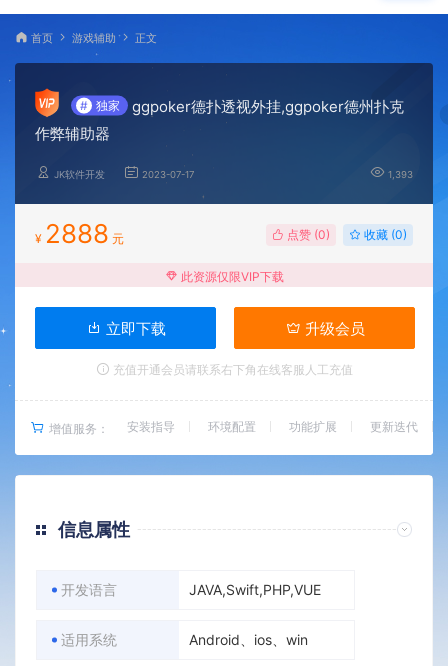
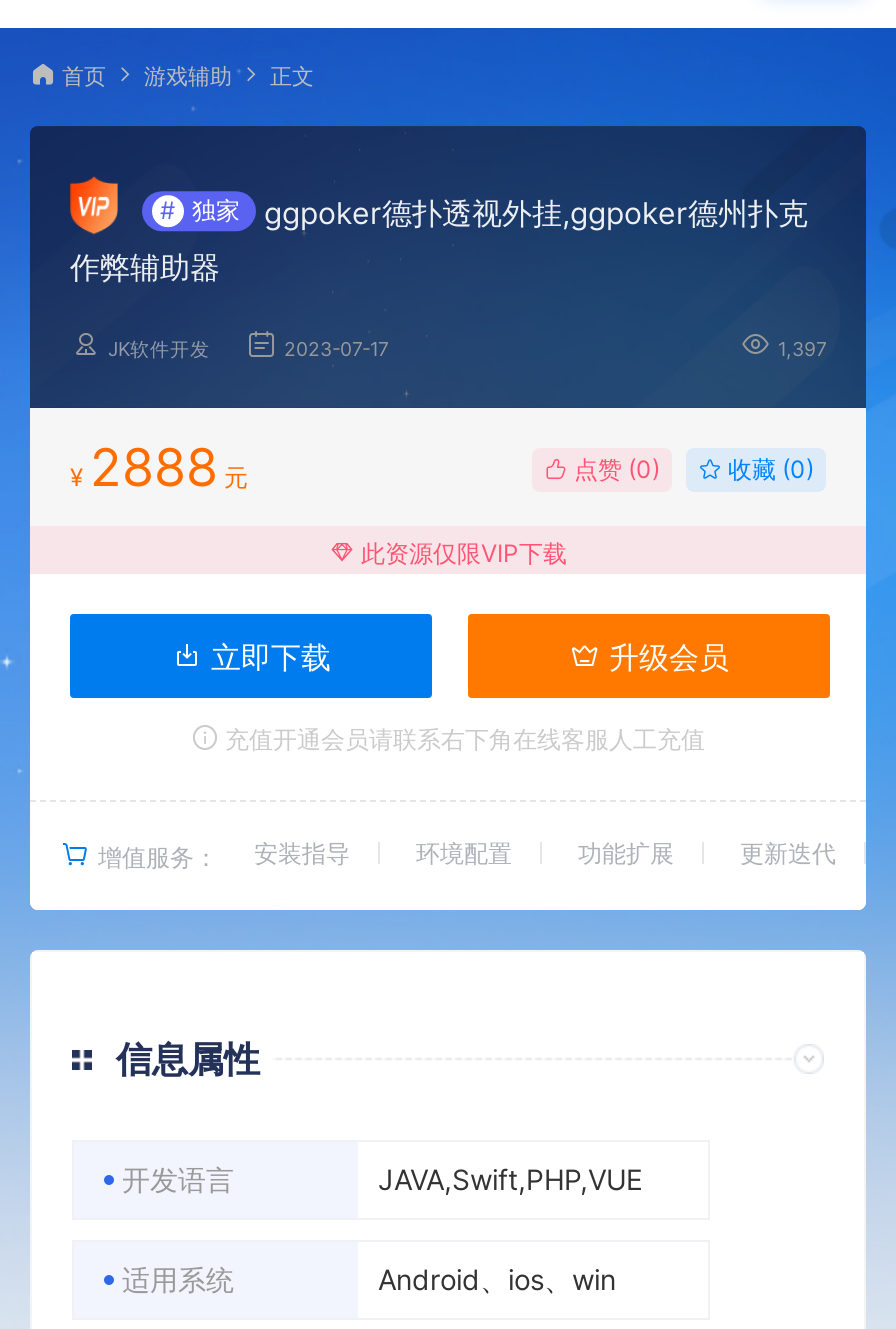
- 1,393
+ 1,397
